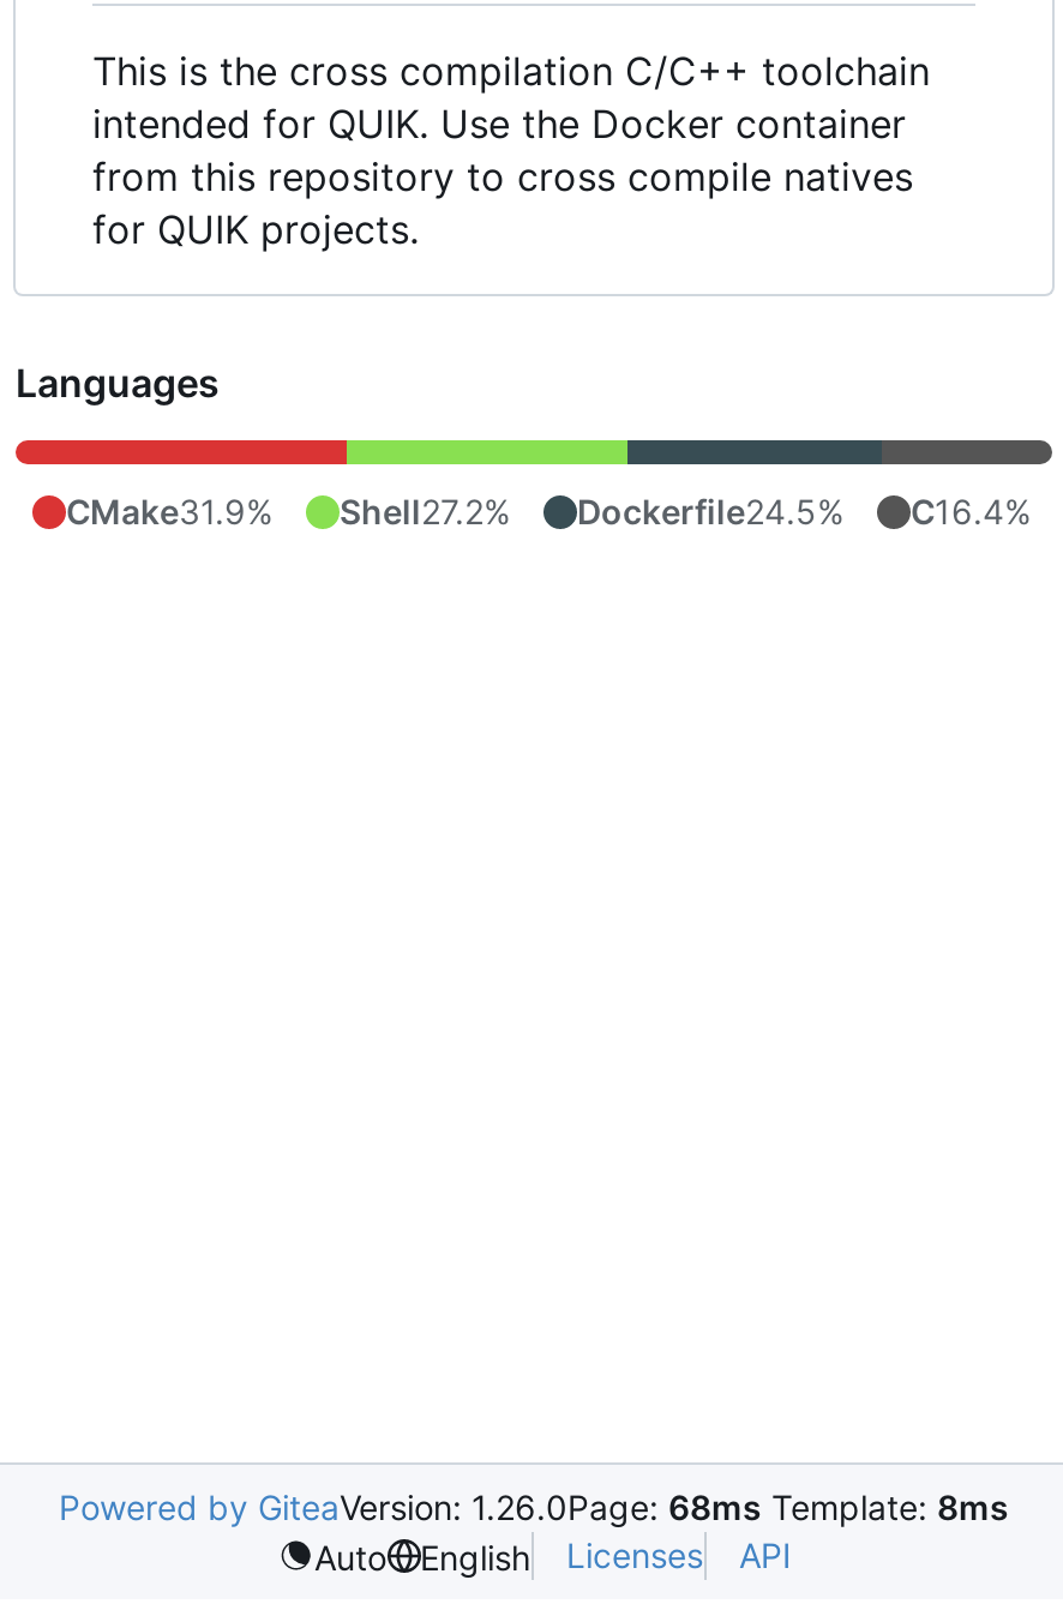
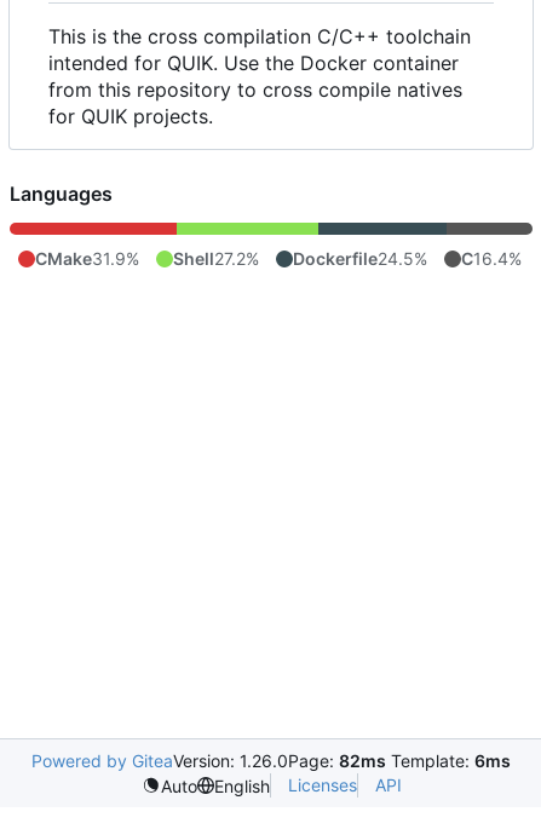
- Powered by GiteaVersion: 1.26.0Page: 68ms Template: 8ms
+ Powered by GiteaVersion: 1.26.0Page: 82ms Template: 6ms
